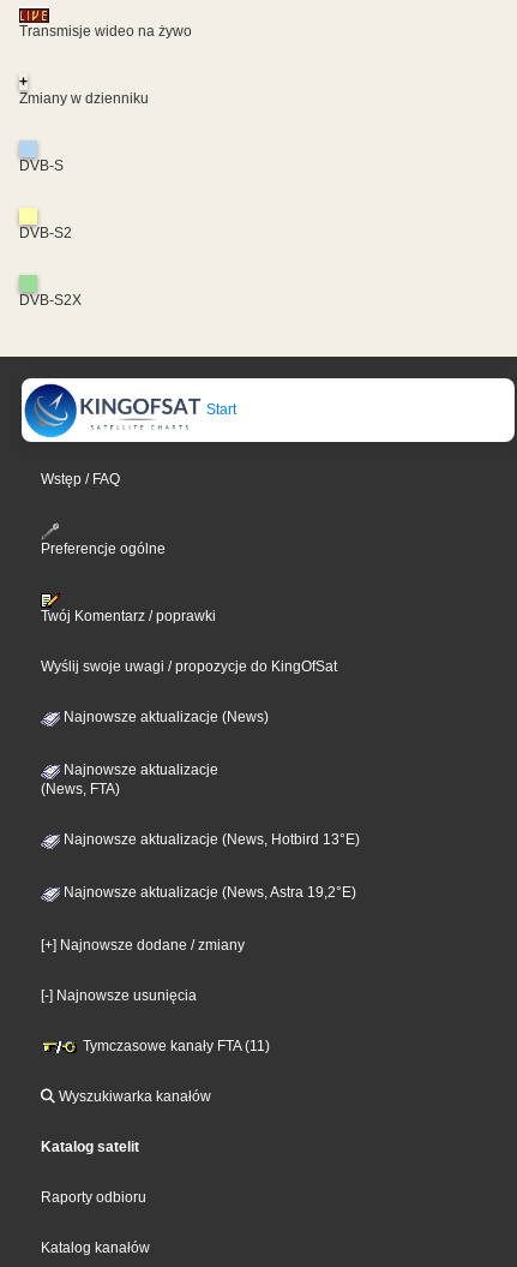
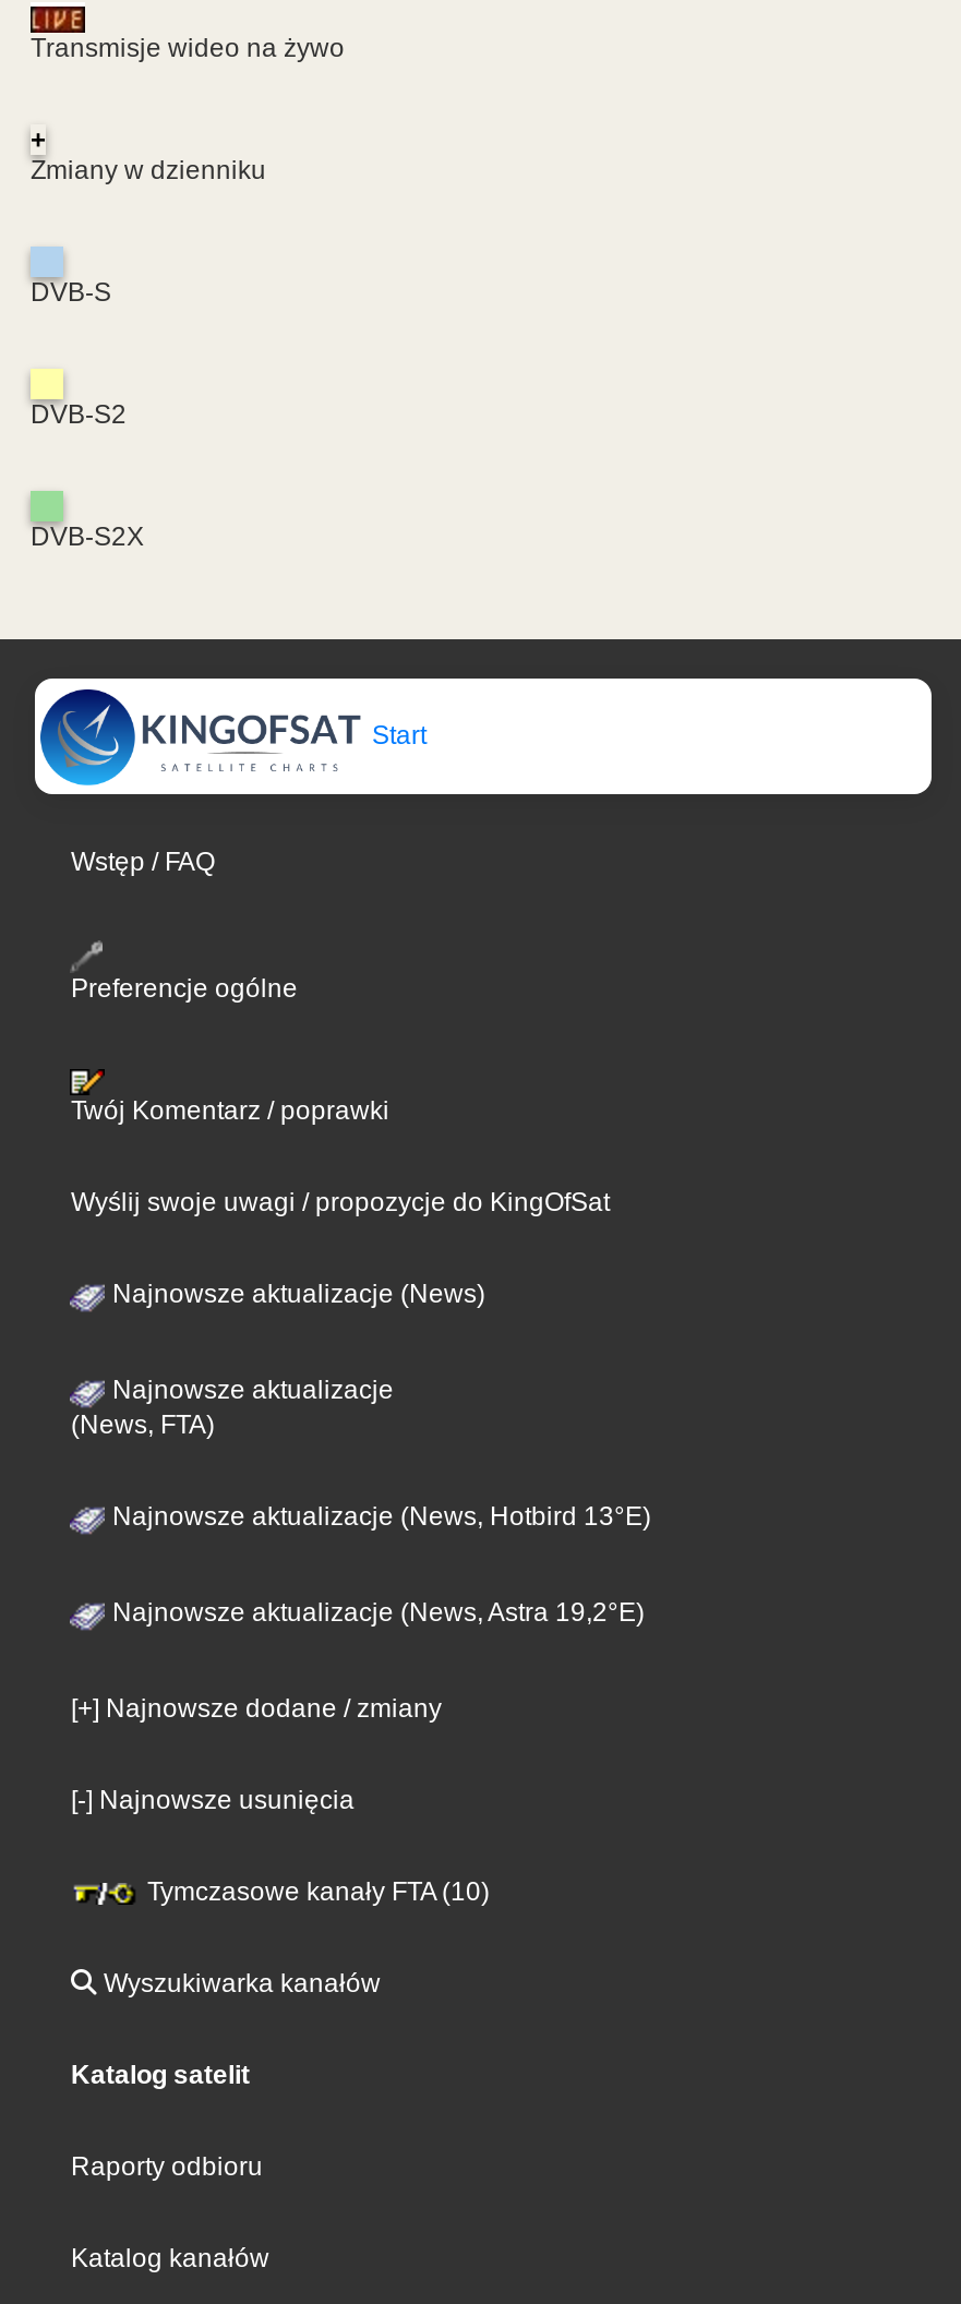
- Tymczasowe kanały FTA (11)
+ Tymczasowe kanały FTA (10)
